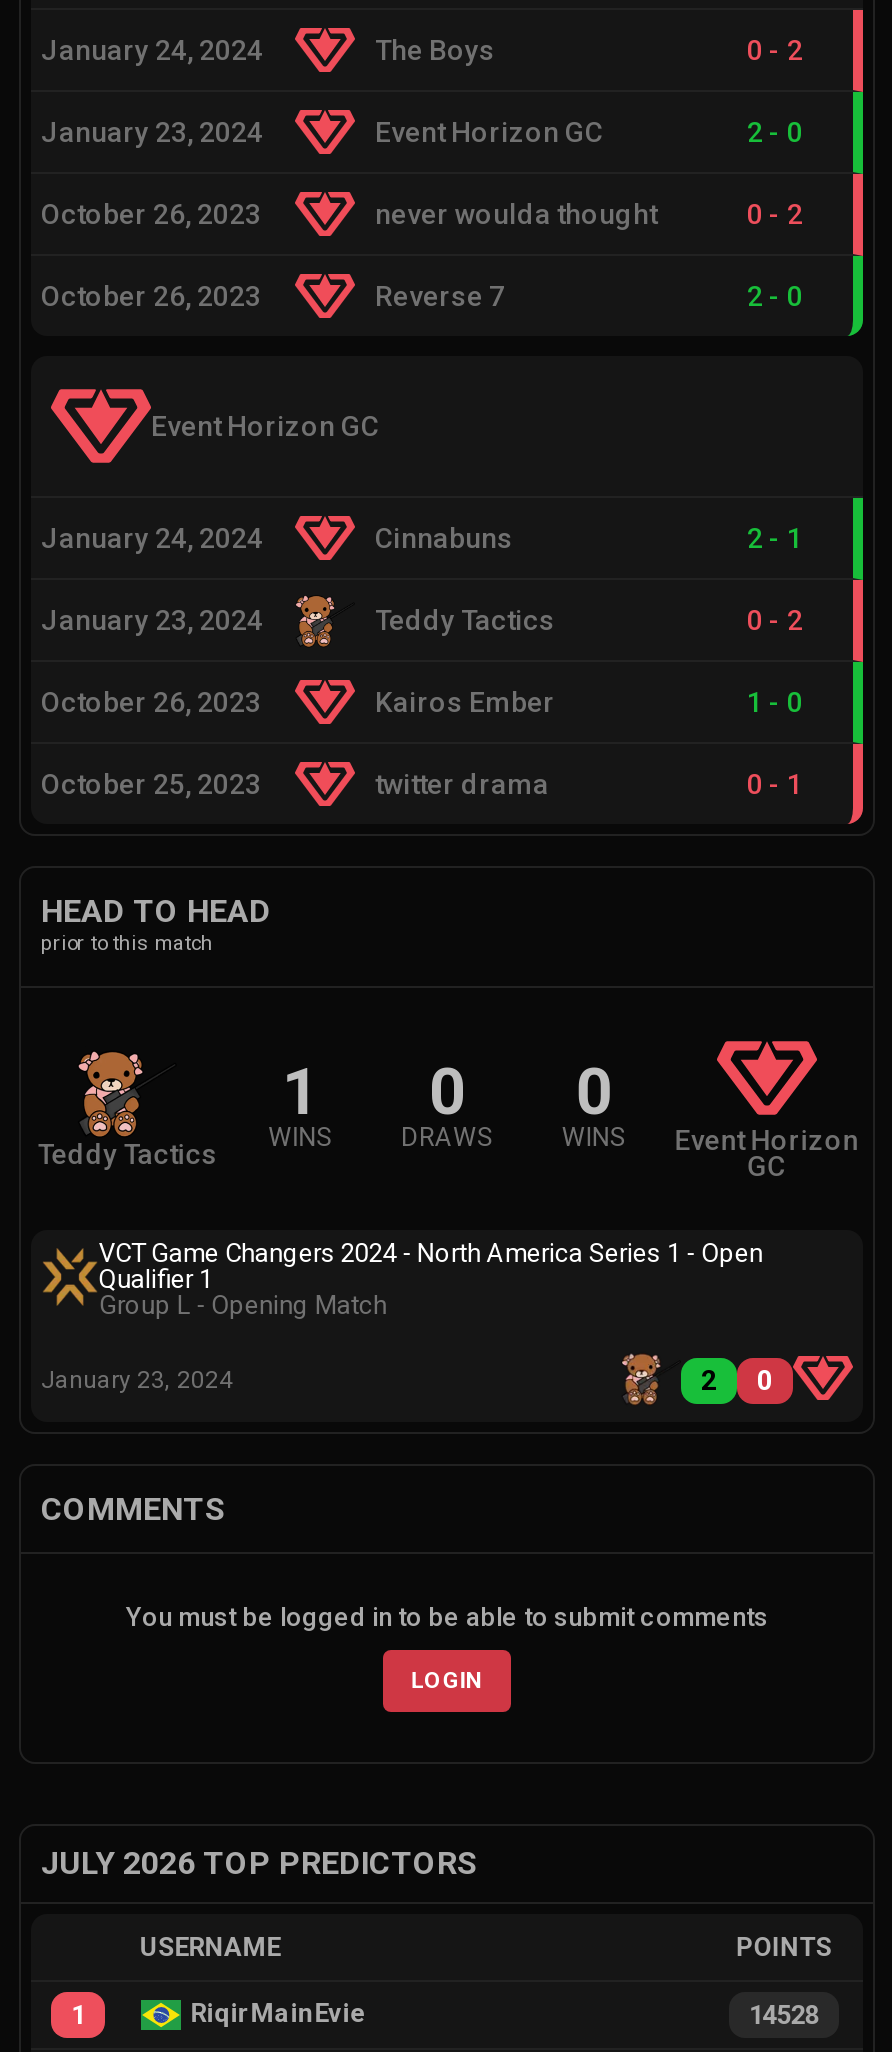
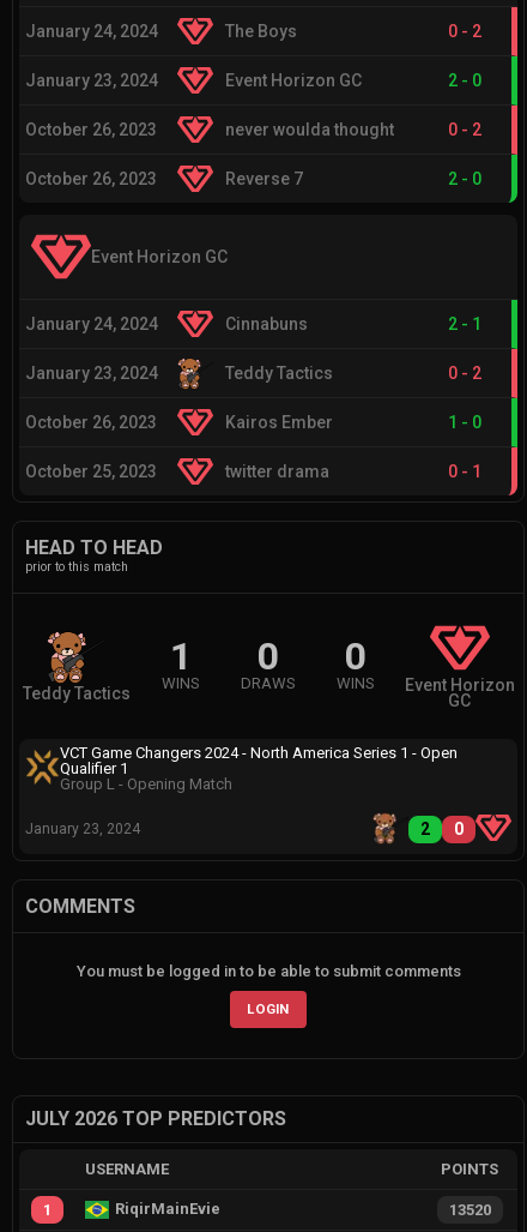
- 14528
+ 13520
